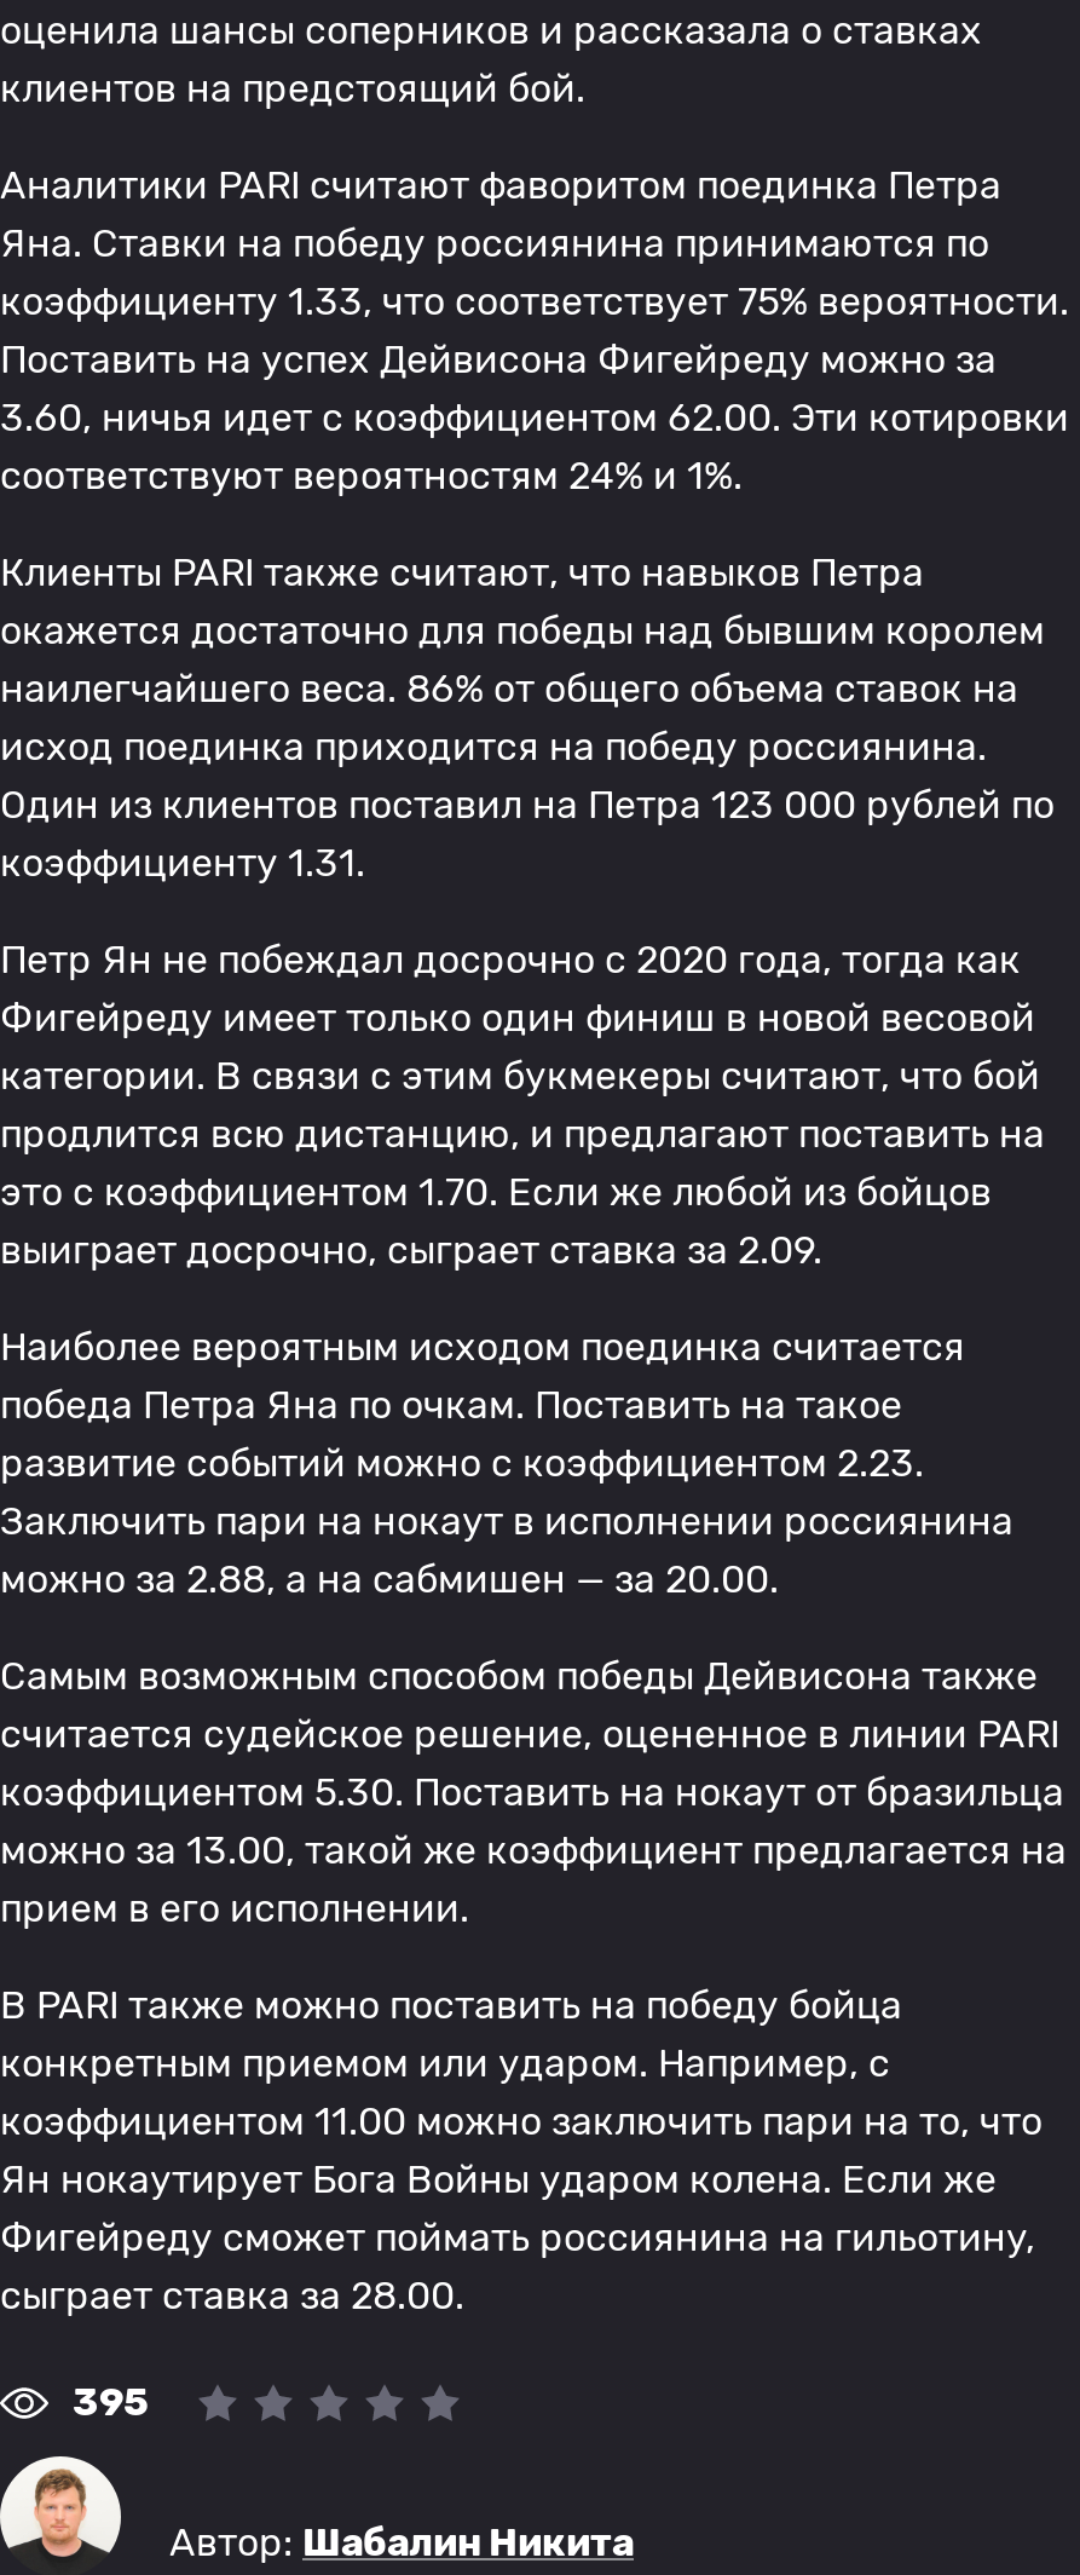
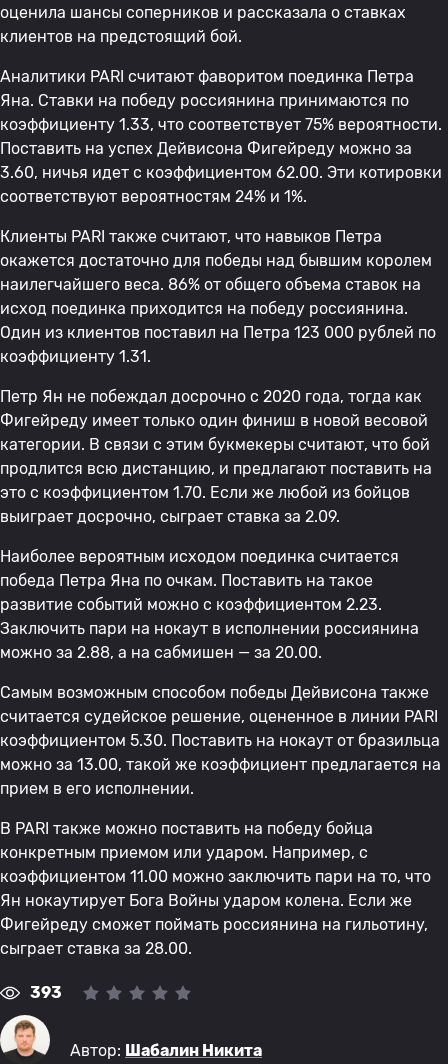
- 395
+ 393
